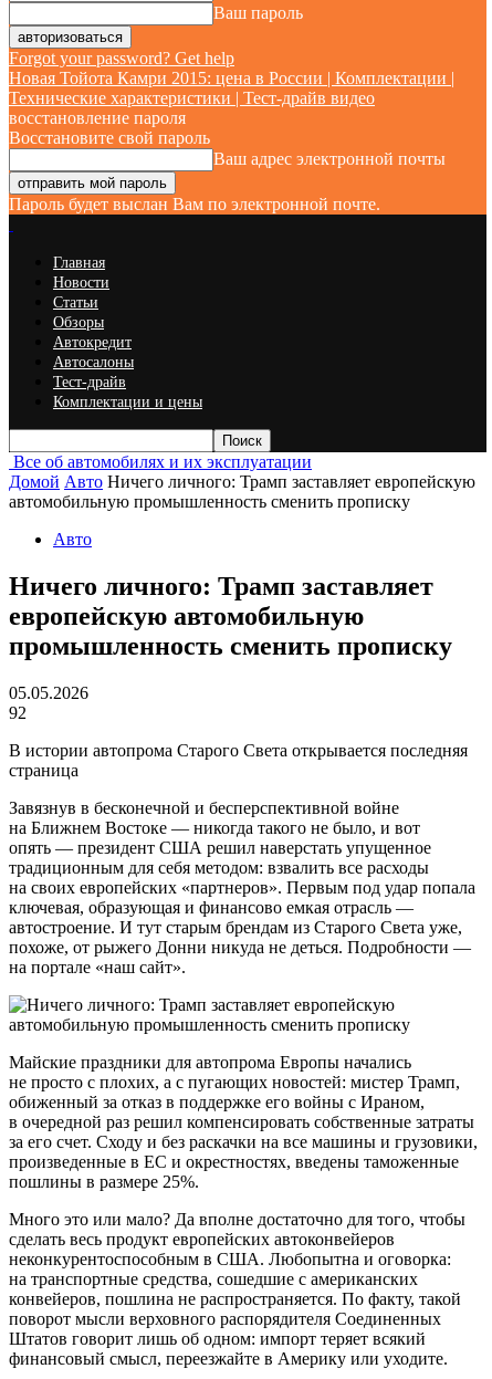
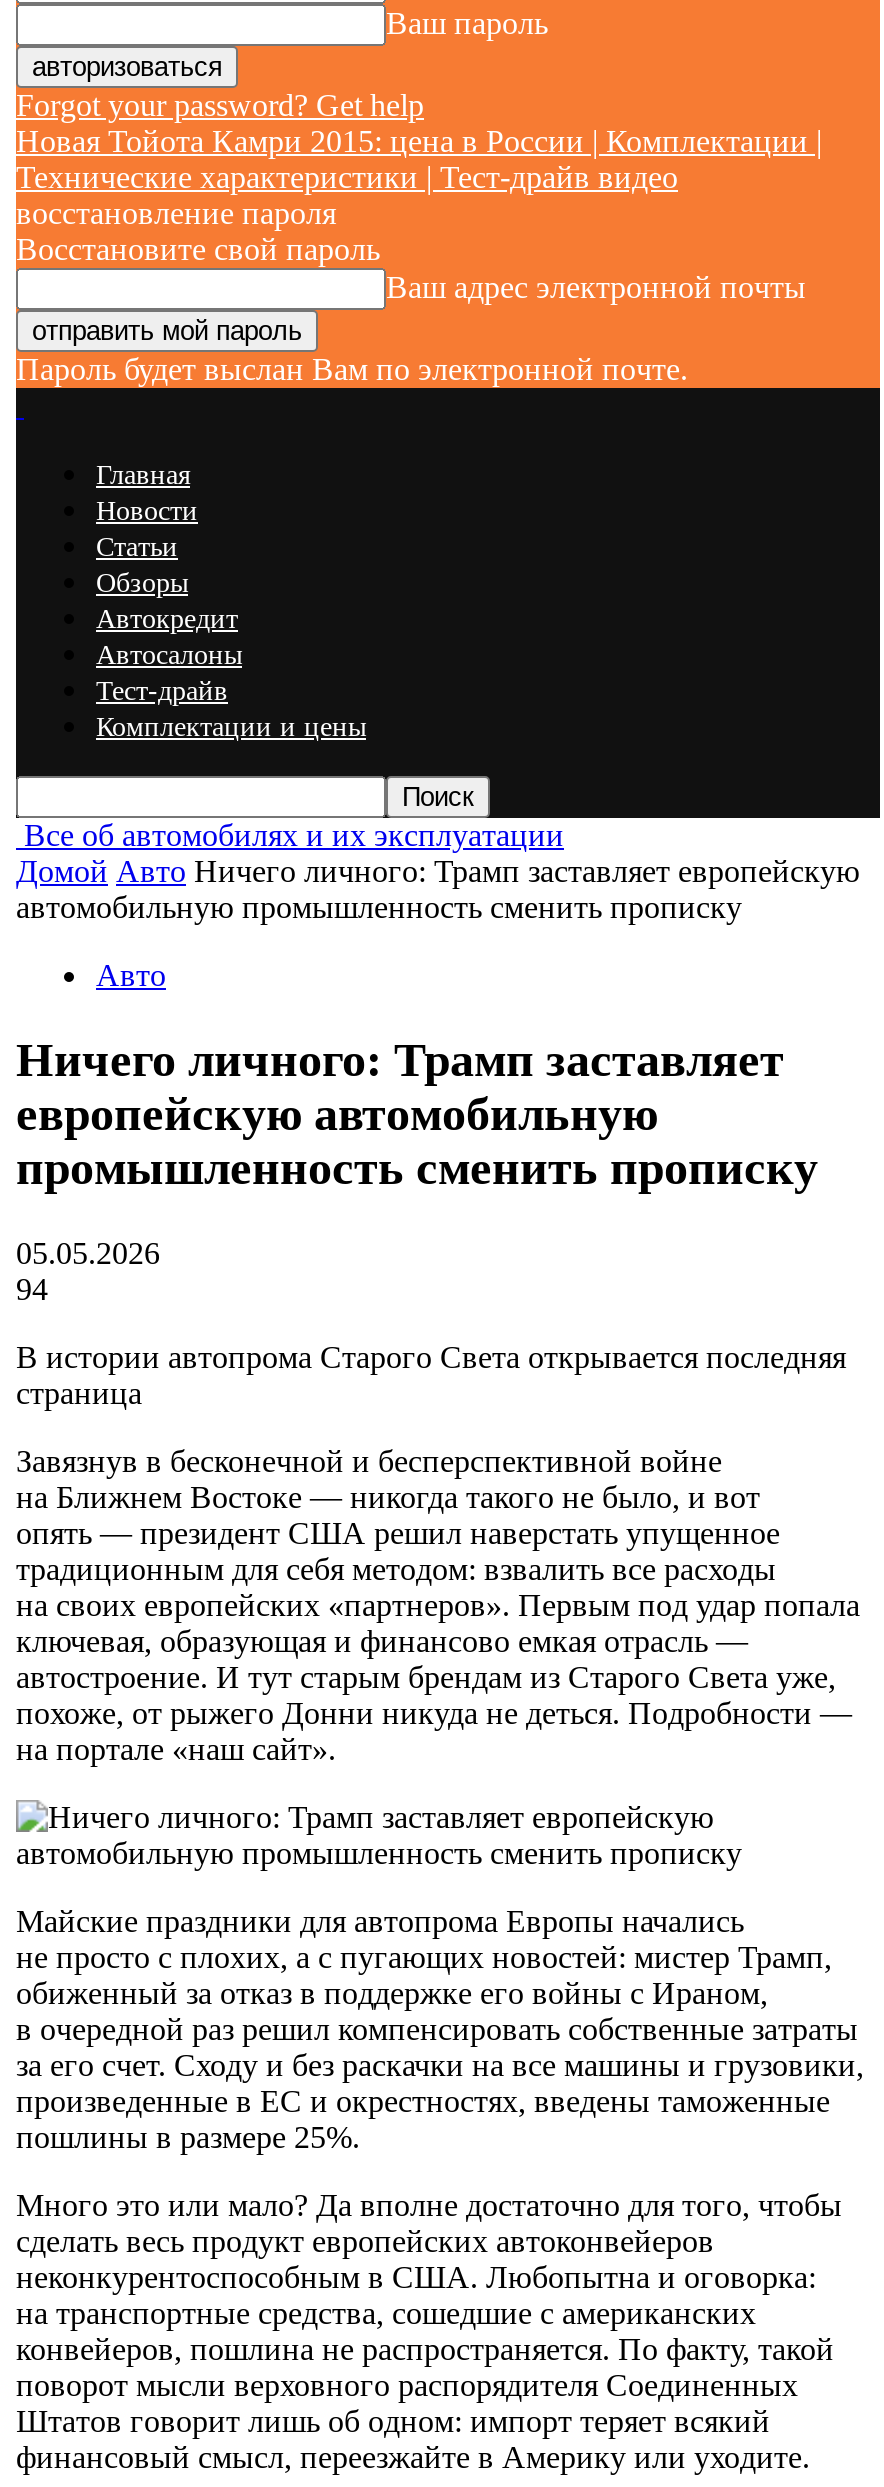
- 92
+ 94
